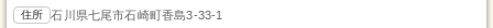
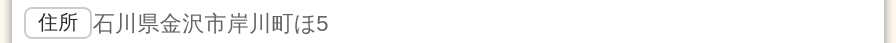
- 石川県七尾市石崎町香島3-33-1
+ 石川県金沢市岸川町ほ5
